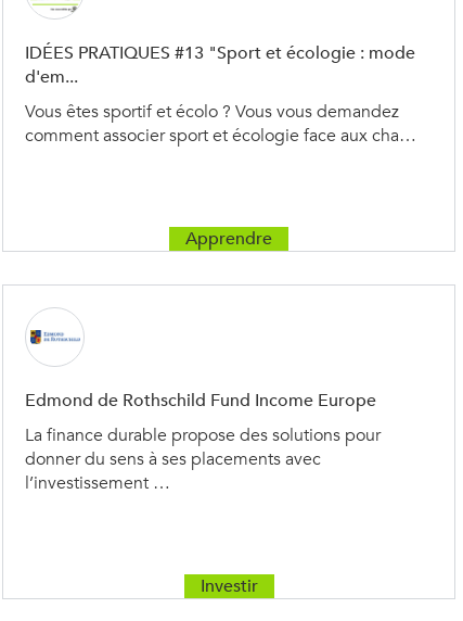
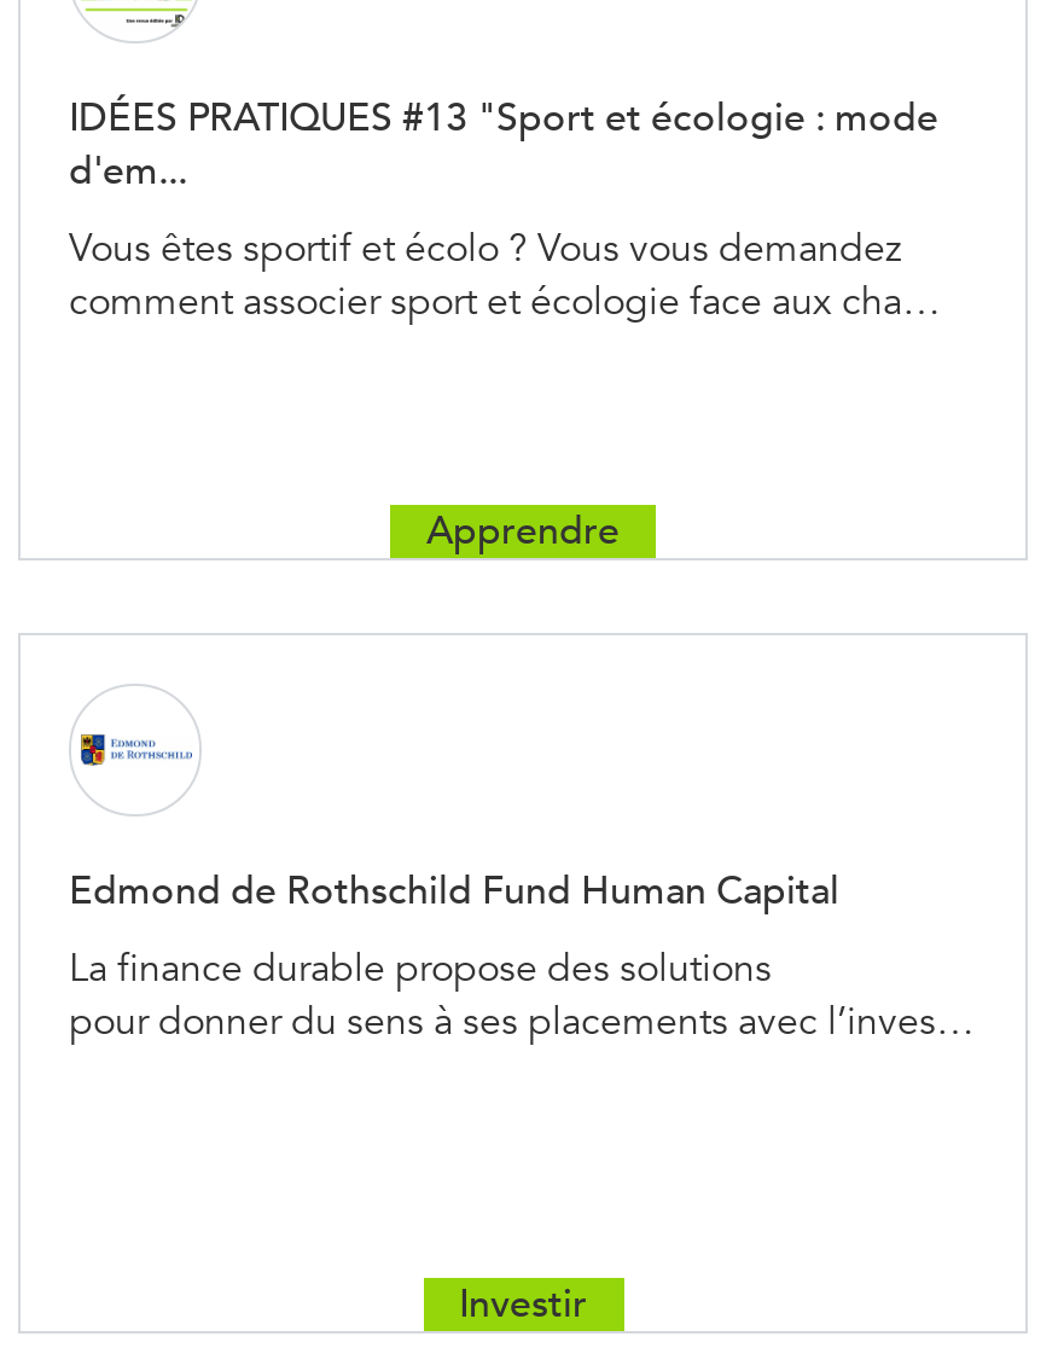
- Edmond de Rothschild Fund Income Europe
+ Edmond de Rothschild Fund Human Capital

- La finance durable propose des solutions pour
- donner du sens à ses placements avec
- l’investissement …
+ La finance durable propose des solutions
+ pour donner du sens à ses placements avec l’inves…
